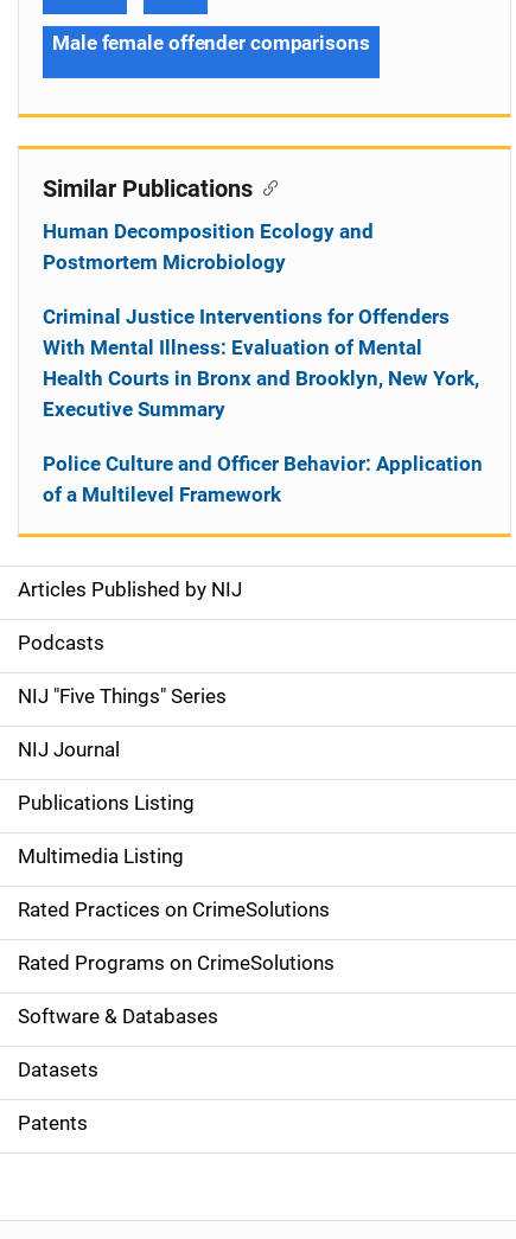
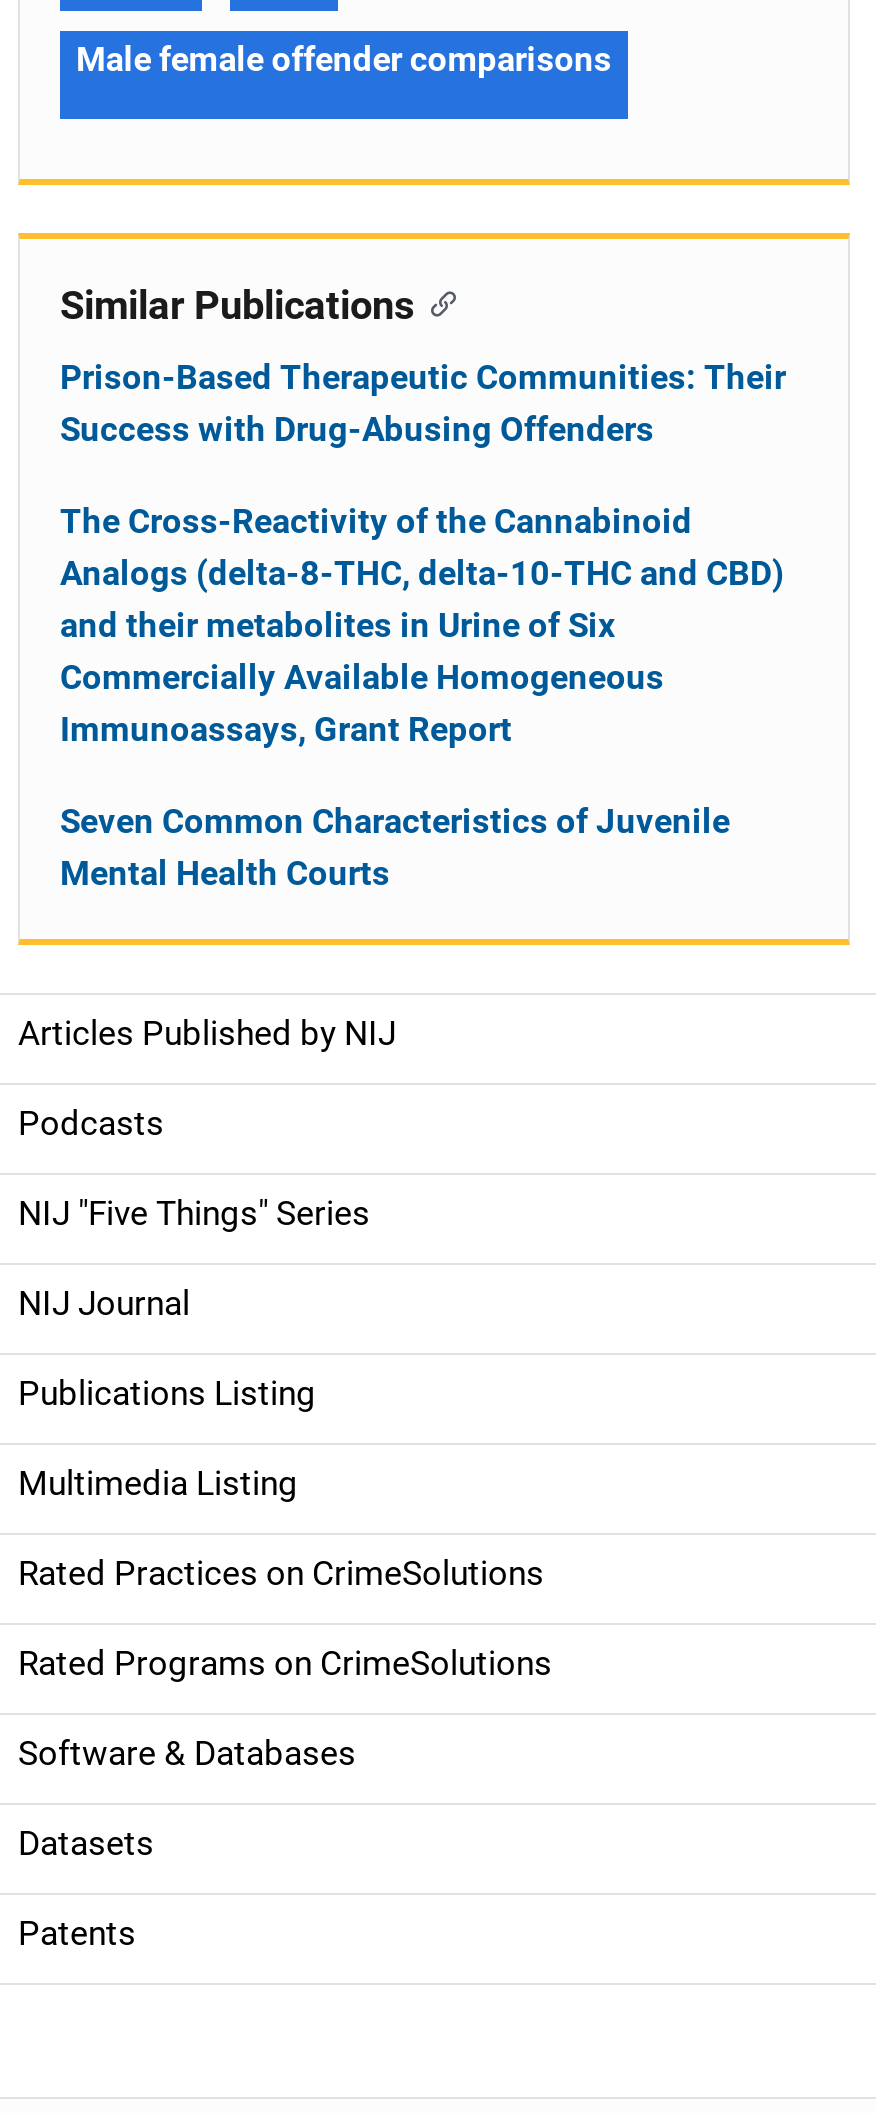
- Human Decomposition Ecology and
- Postmortem Microbiology
+ Prison-Based Therapeutic Communities: Their
+ Success with Drug-Abusing Offenders

- Criminal Justice Interventions for Offenders
- With Mental Illness: Evaluation of Mental
- Health Courts in Bronx and Brooklyn, New York,
- Executive Summary
+ The Cross-Reactivity of the Cannabinoid
+ Analogs (delta-8-THC, delta-10-THC and CBD)
+ and their metabolites in Urine of Six
+ Commercially Available Homogeneous
+ Immunoassays, Grant Report

- Police Culture and Officer Behavior: Application
- of a Multilevel Framework
+ Seven Common Characteristics of Juvenile
+ Mental Health Courts
